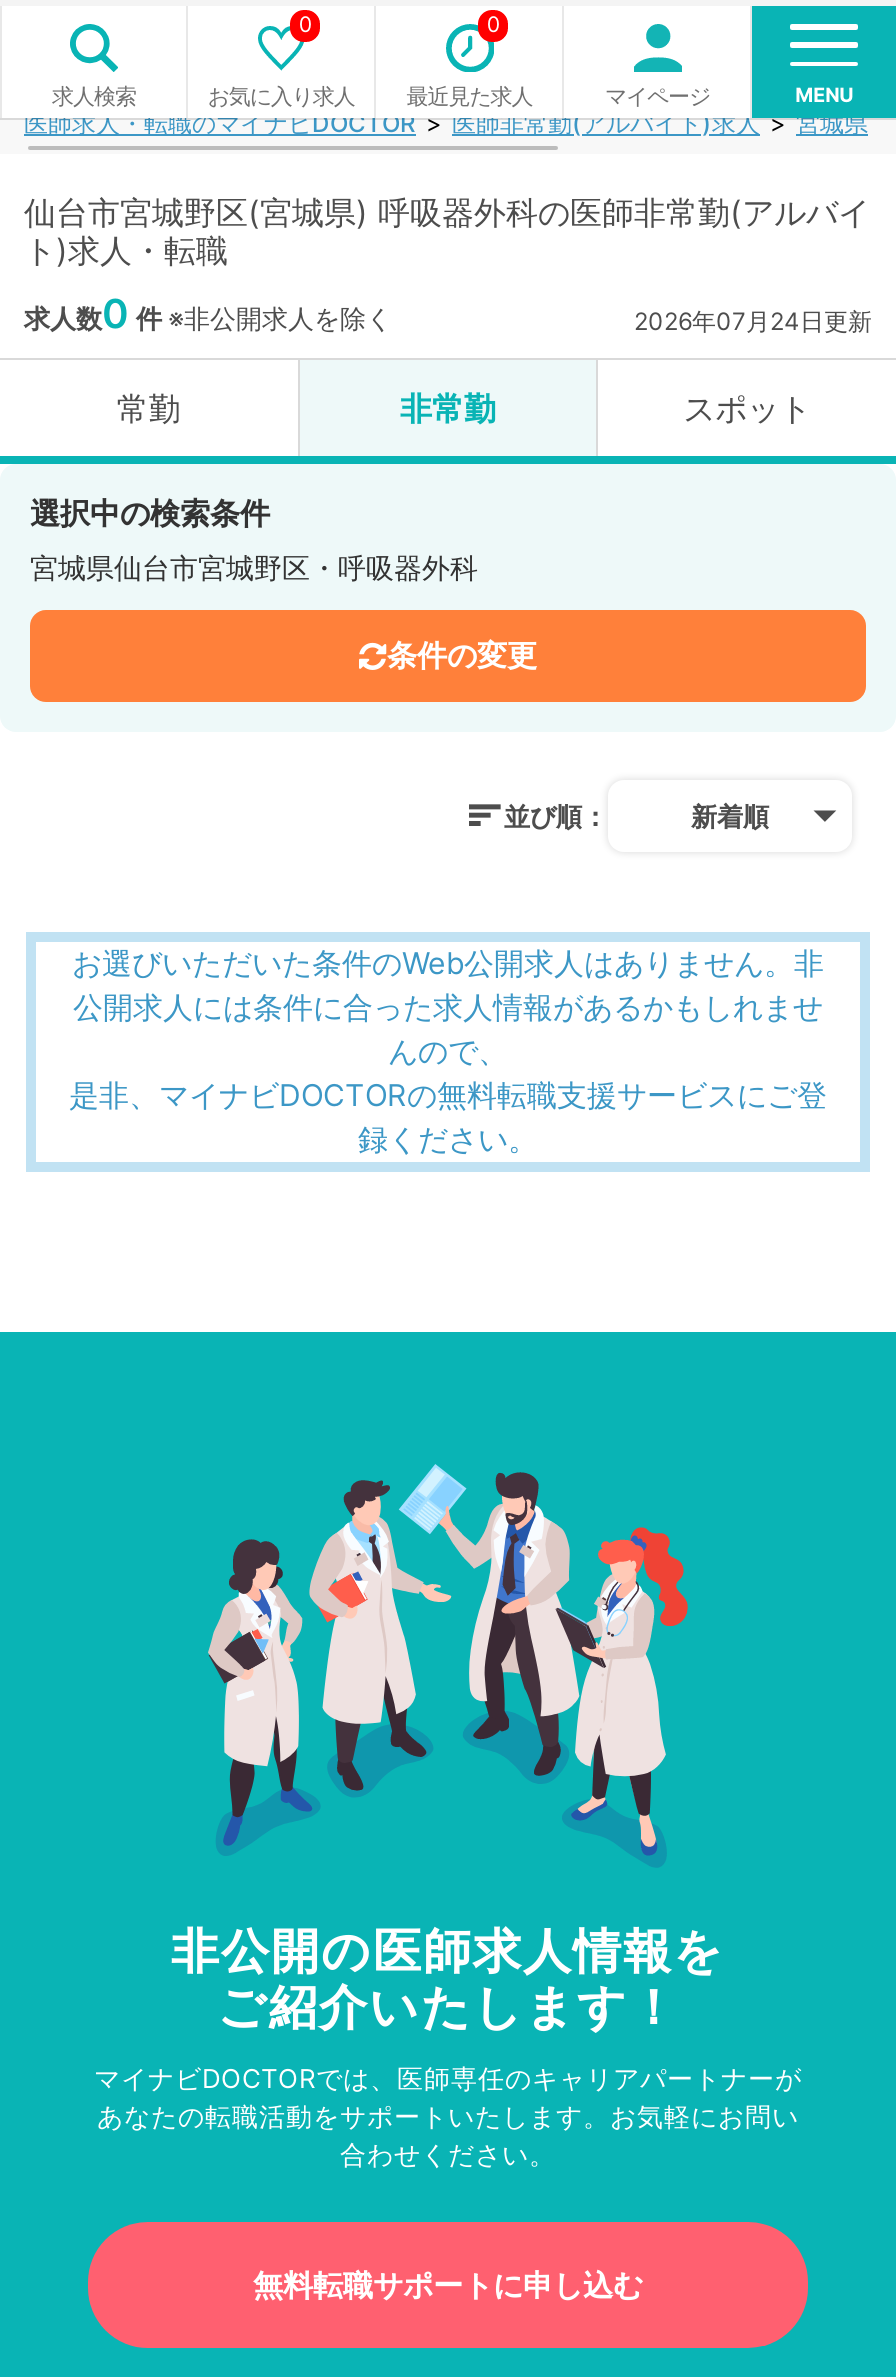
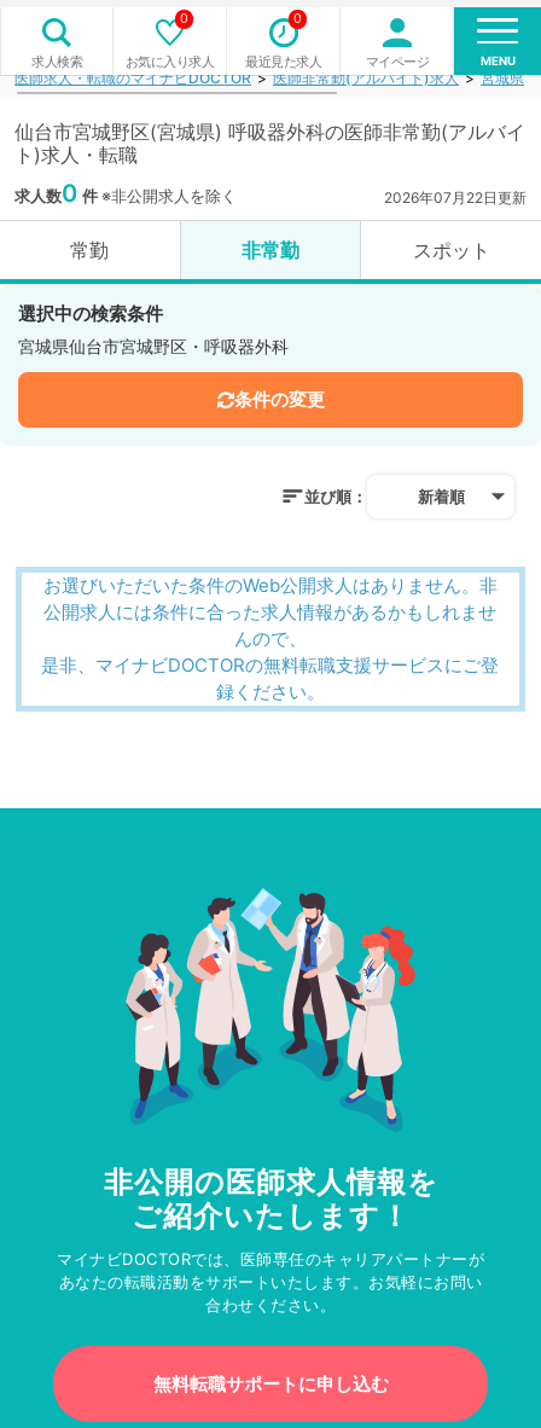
- 2026年07月24日更新
+ 2026年07月22日更新
